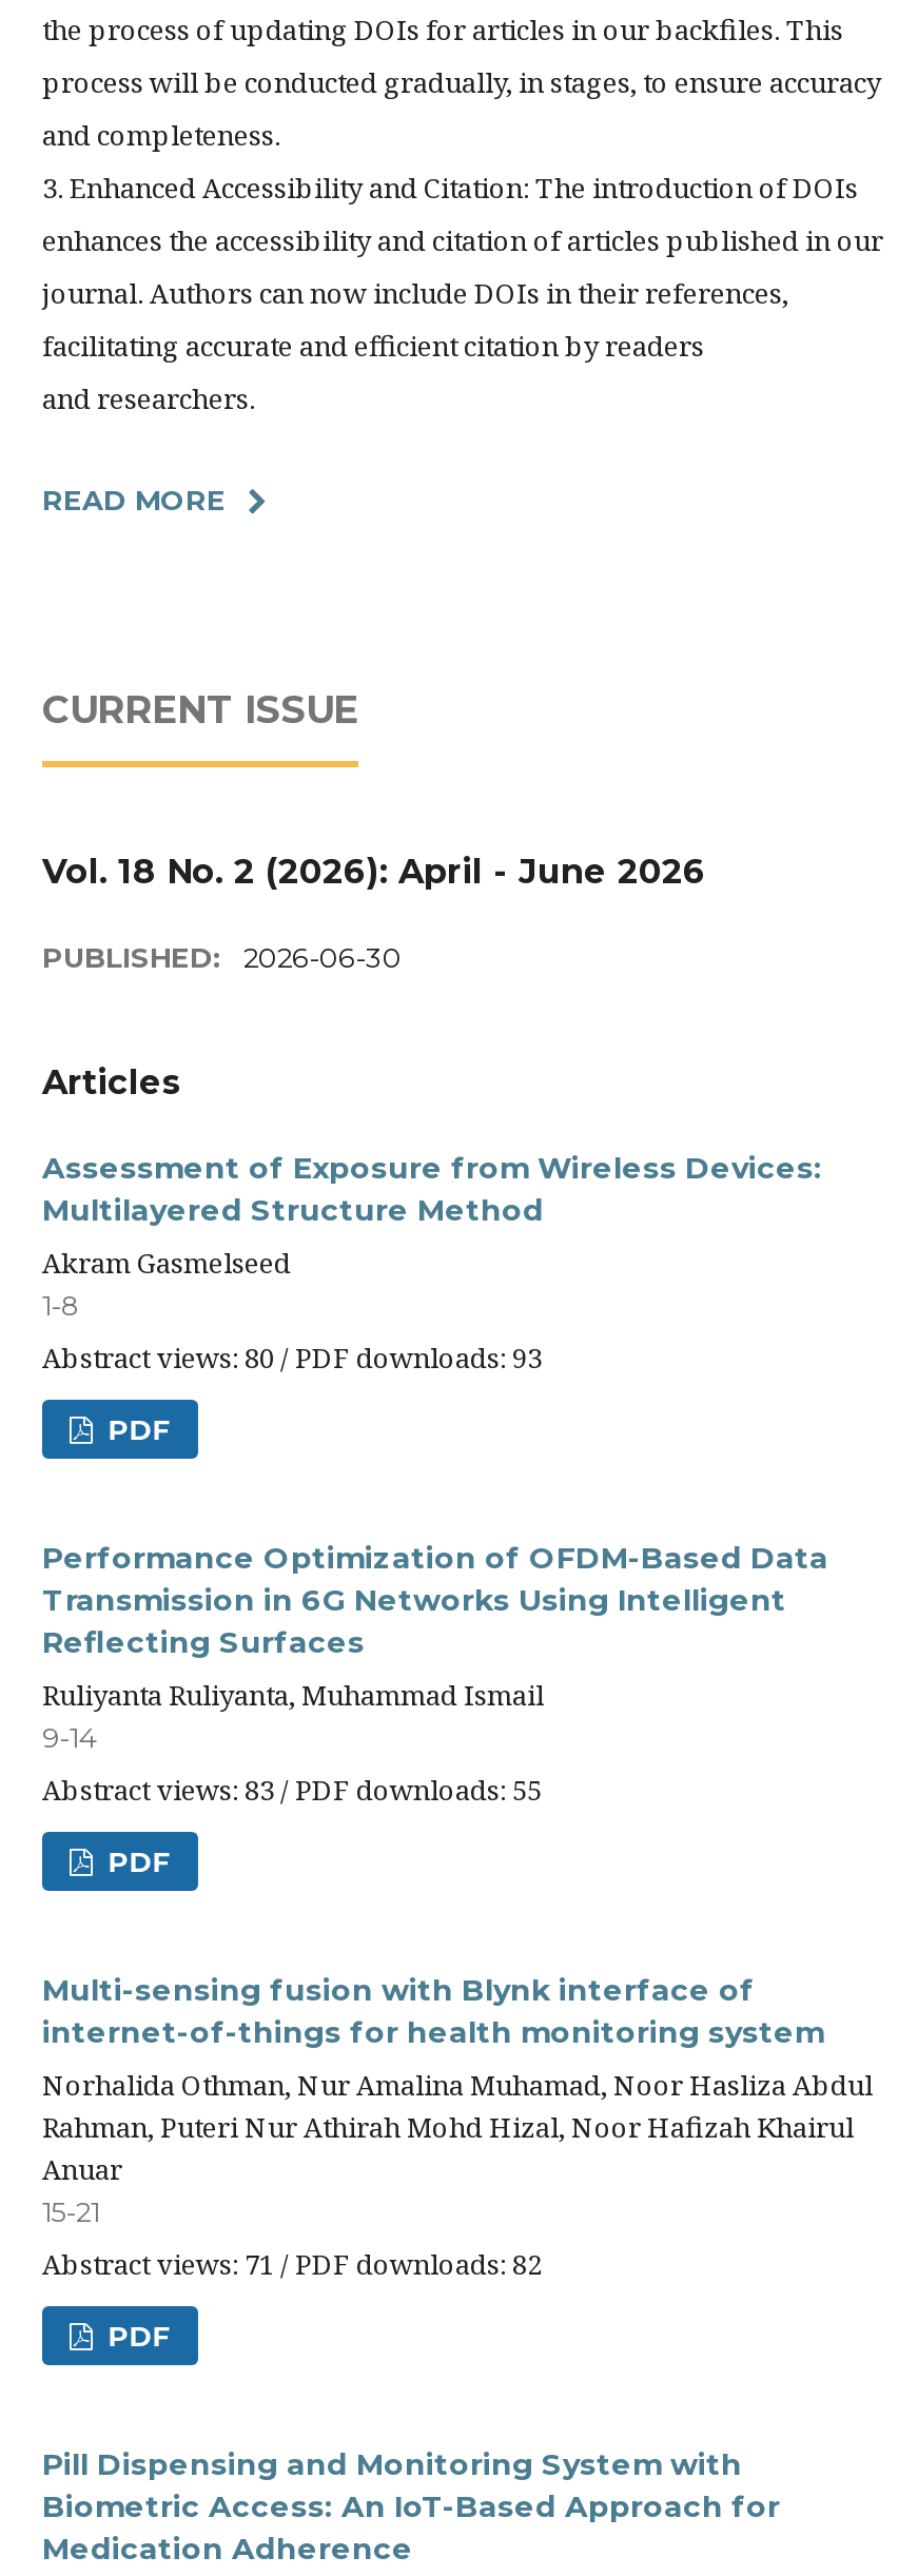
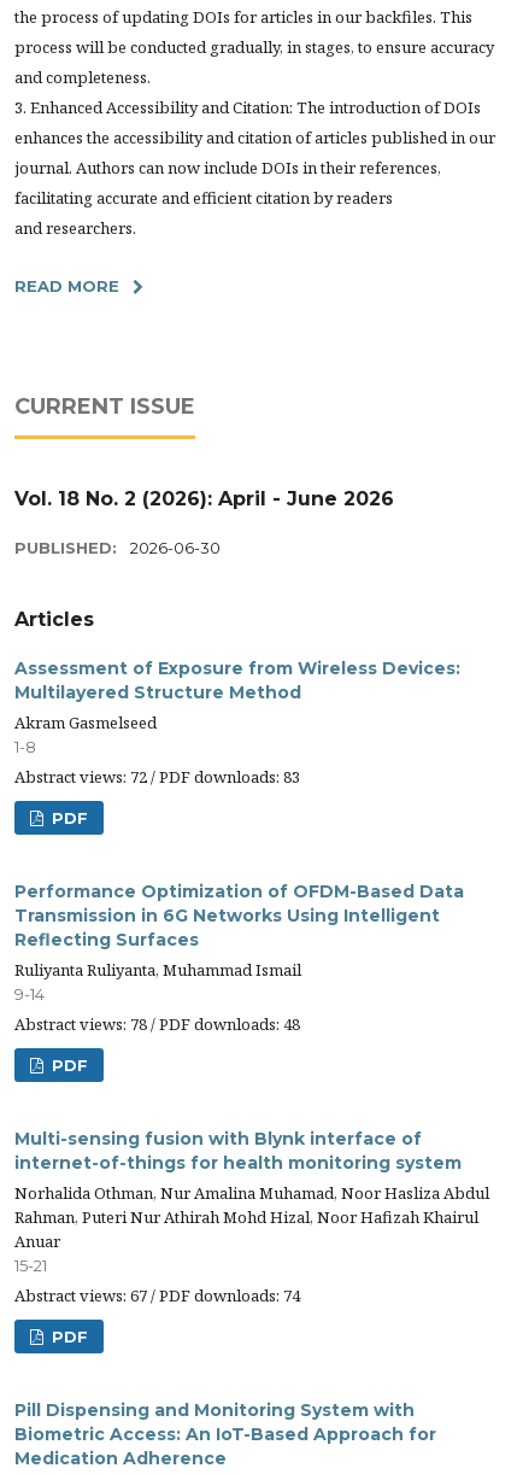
- Abstract views: 80 / PDF downloads: 93
+ Abstract views: 72 / PDF downloads: 83

- Abstract views: 83 / PDF downloads: 55
+ Abstract views: 78 / PDF downloads: 48

- Abstract views: 71 / PDF downloads: 82
+ Abstract views: 67 / PDF downloads: 74
